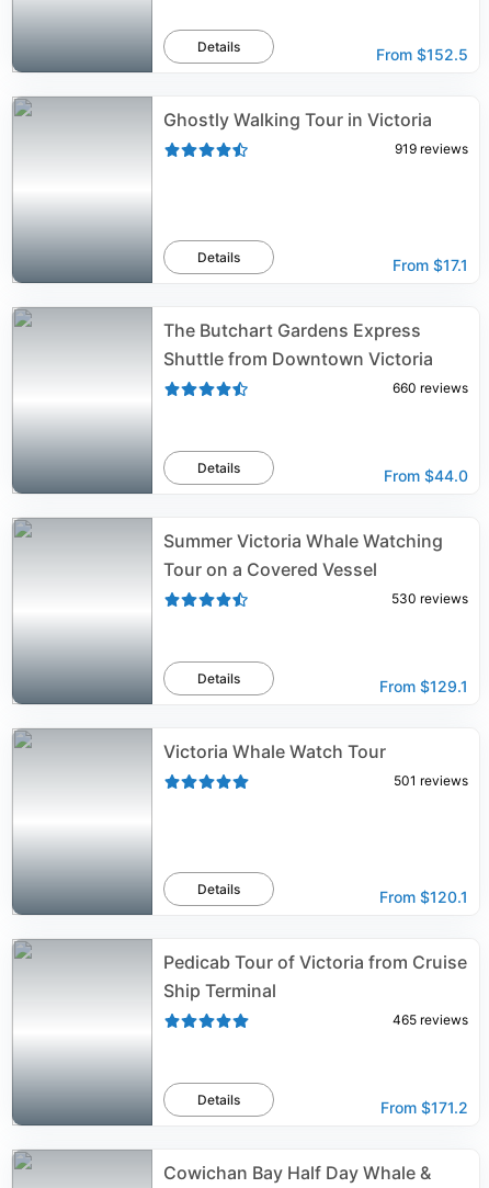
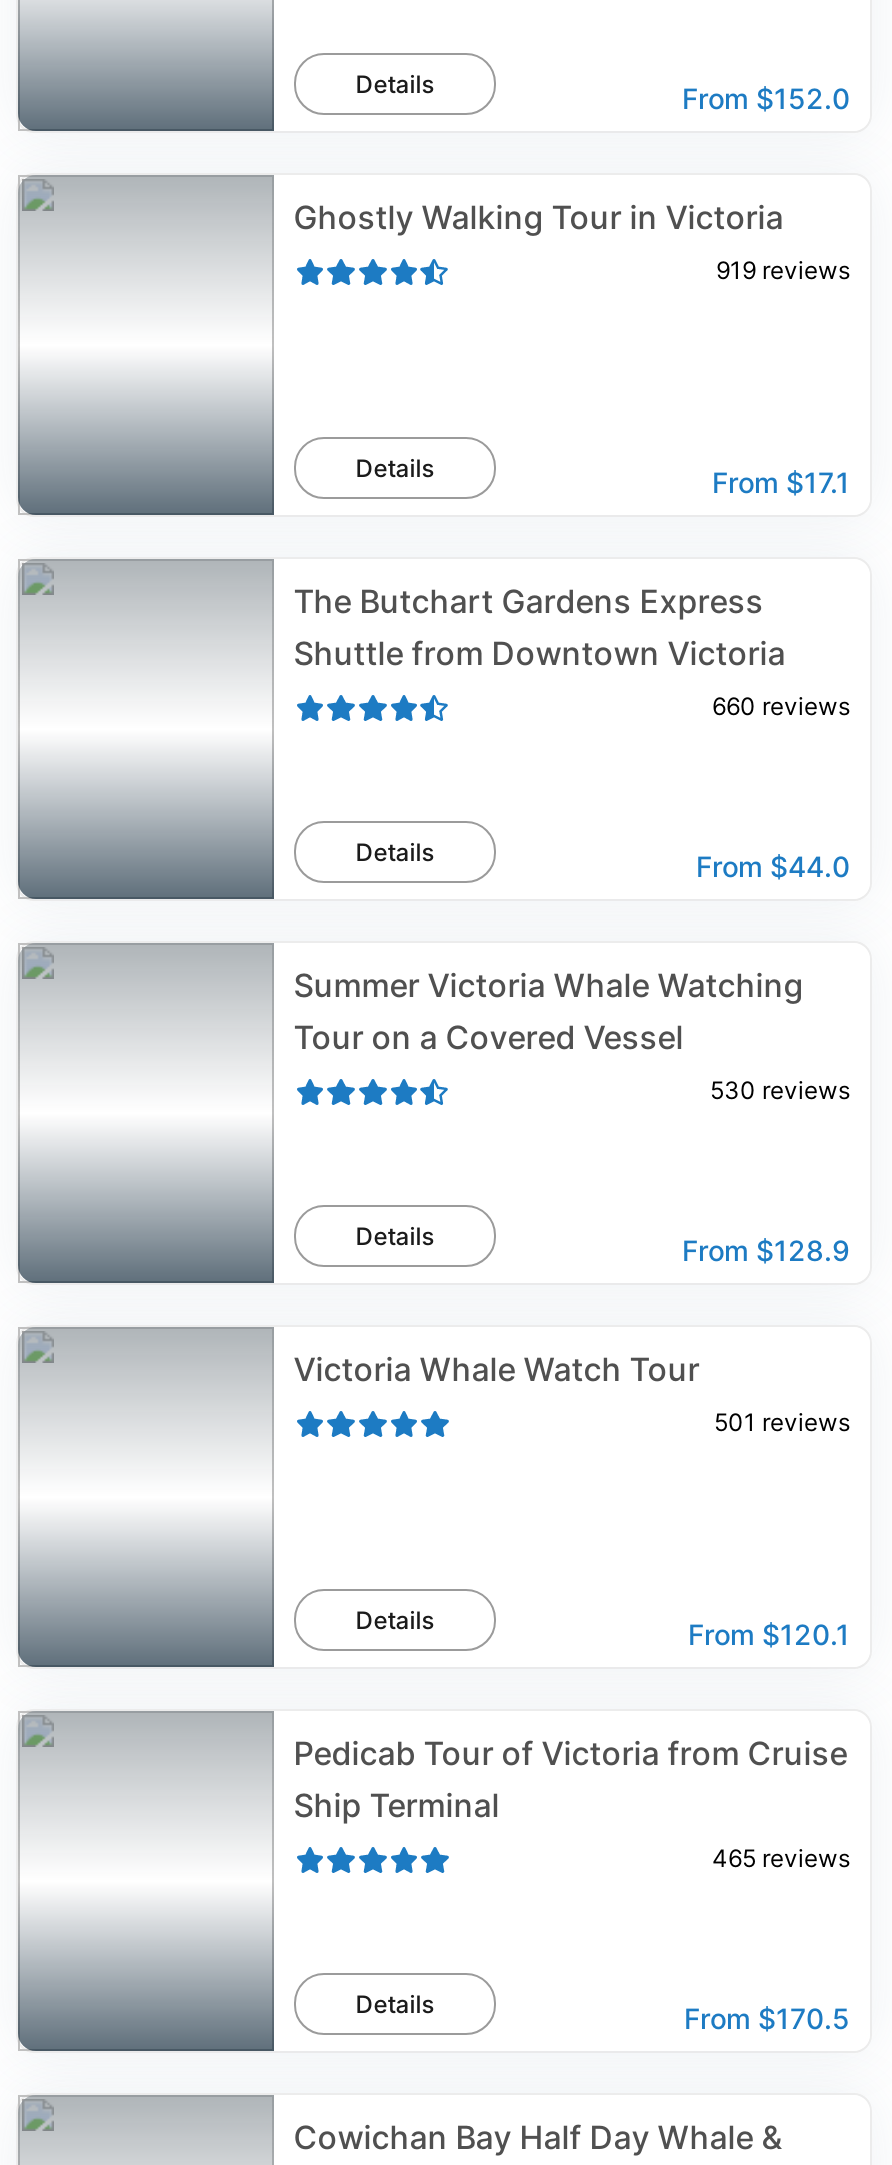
- From $152.5
+ From $152.0

- From $129.1
+ From $128.9

- From $171.2
+ From $170.5
